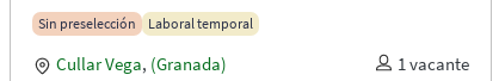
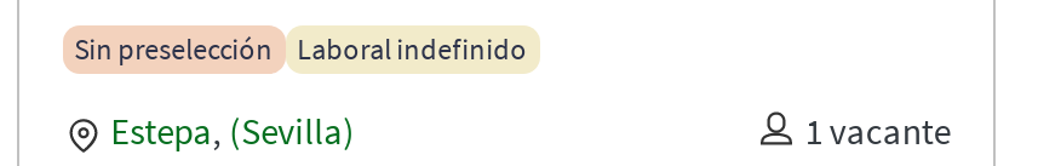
- Laboral temporal
+ Laboral indefinido

- Cullar Vega, (Granada)
+ Estepa, (Sevilla)
